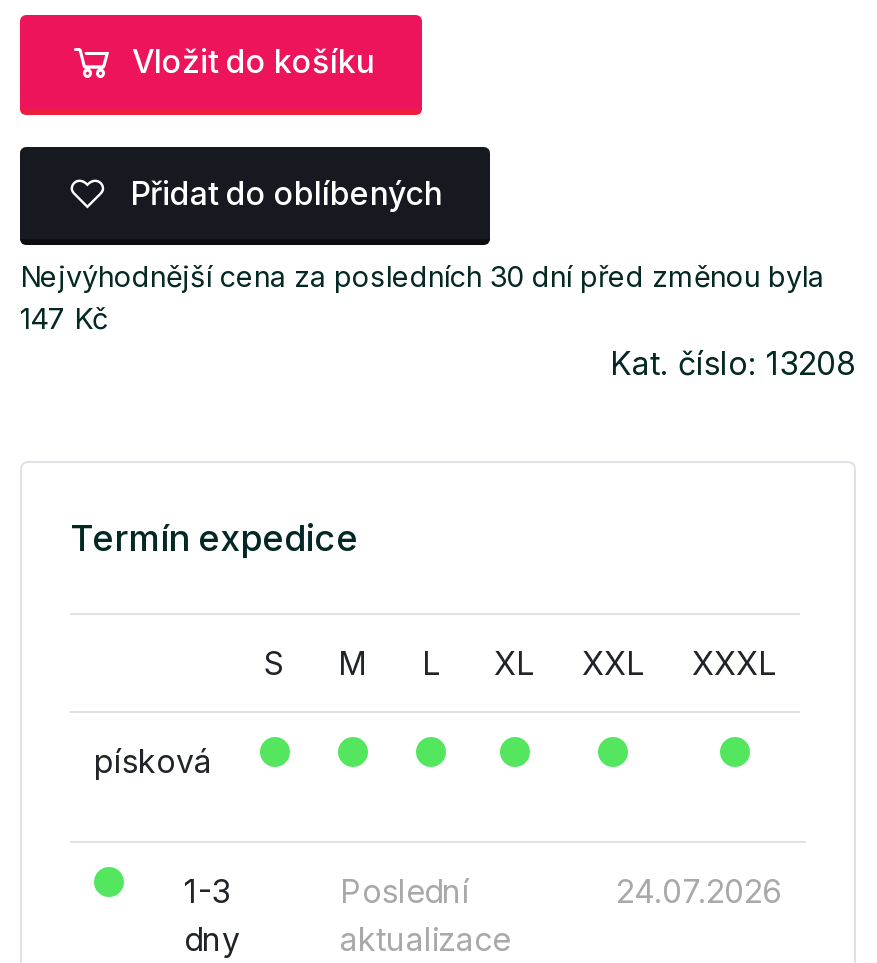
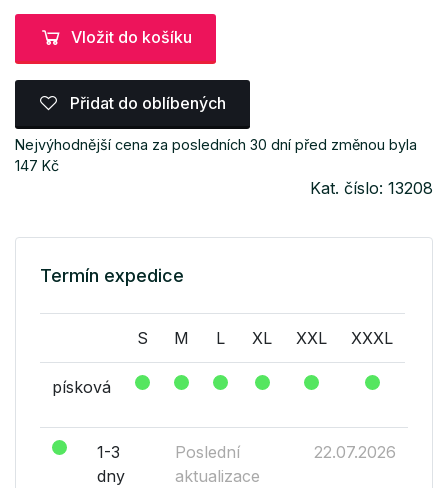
- 24.07.2026
+ 22.07.2026
